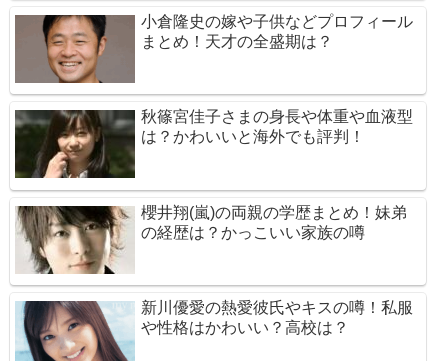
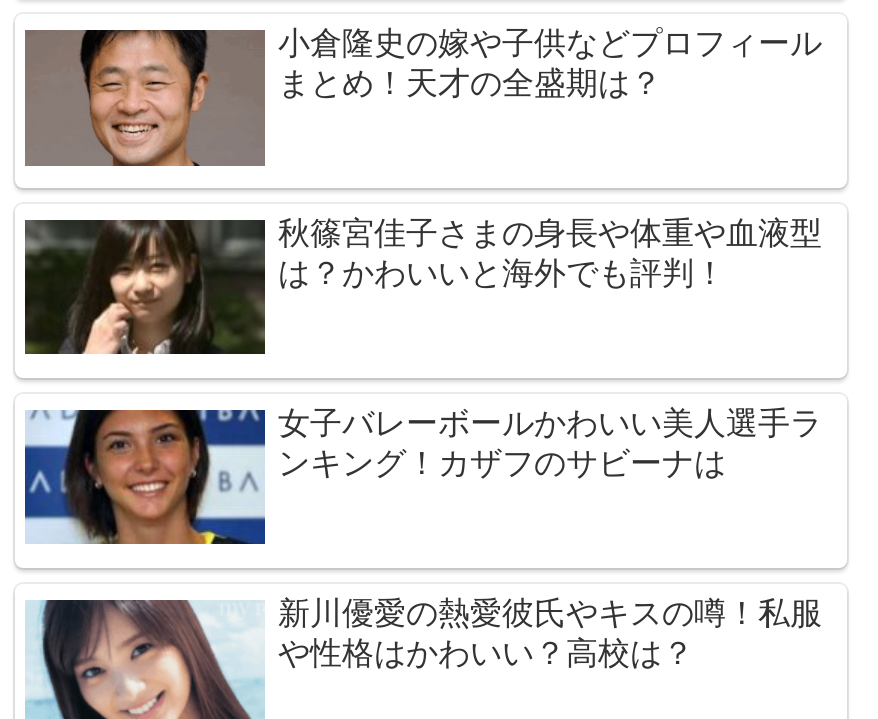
- [image]
- 櫻井翔(嵐)の両親の学歴まとめ！妹弟
- の経歴は？かっこいい家族の噂
+ [image]
+ 女子バレーボールかわいい美人選手ラ
+ ンキング！カザフのサビーナは
